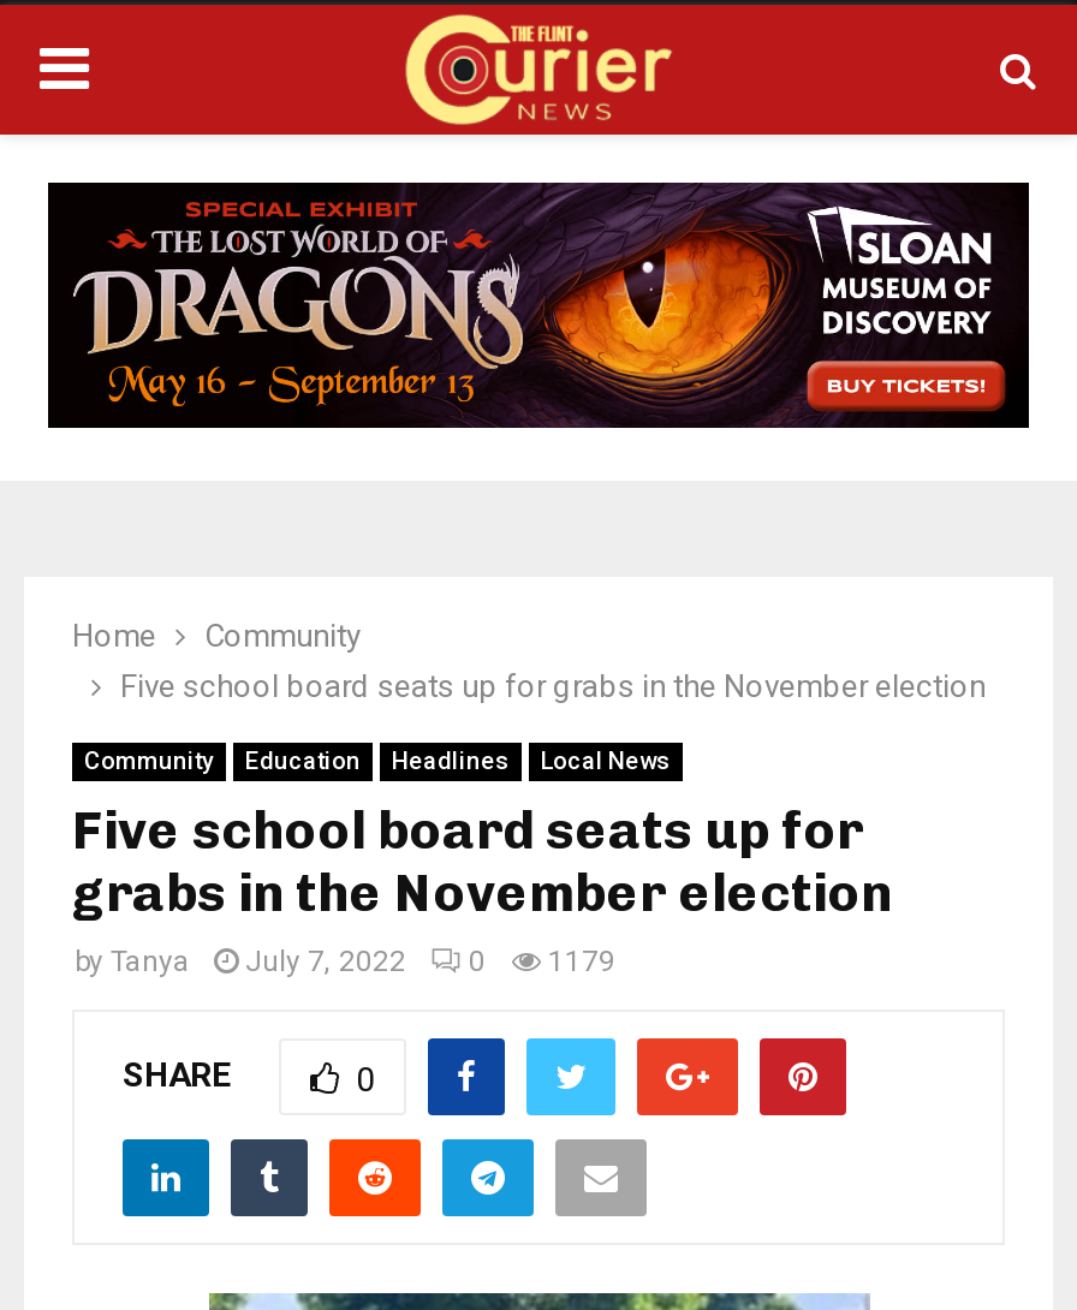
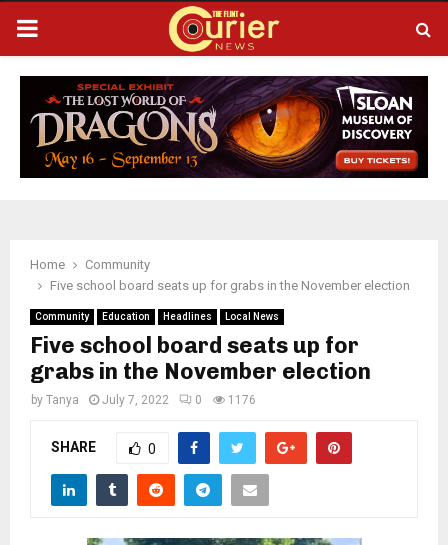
- 1179
+ 1176
